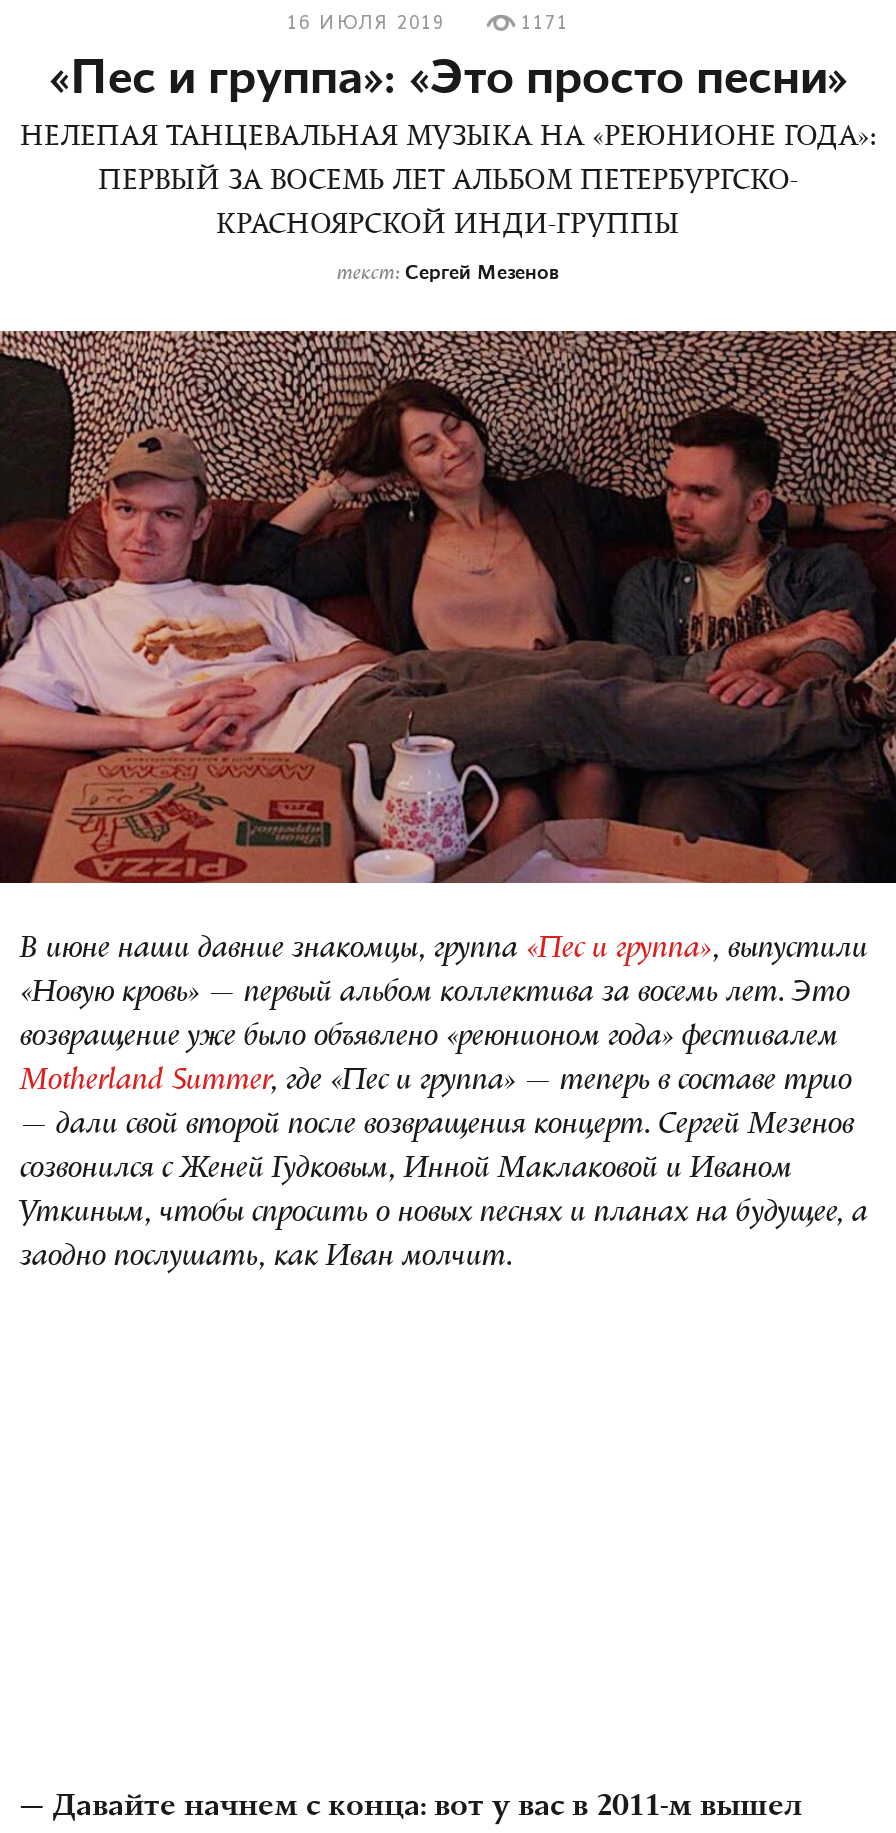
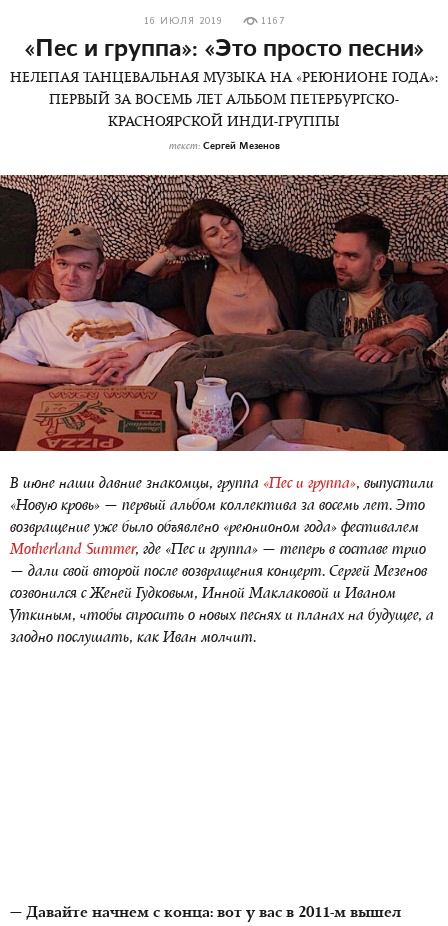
- 1171
+ 1167
